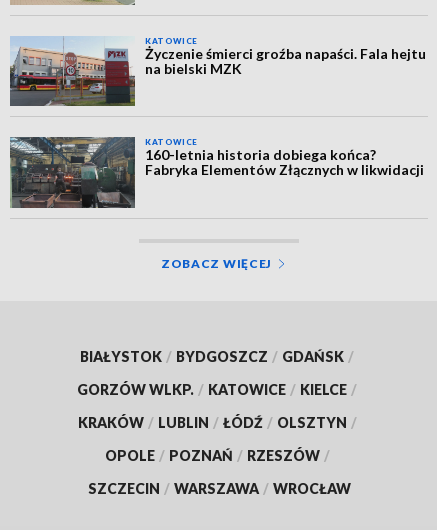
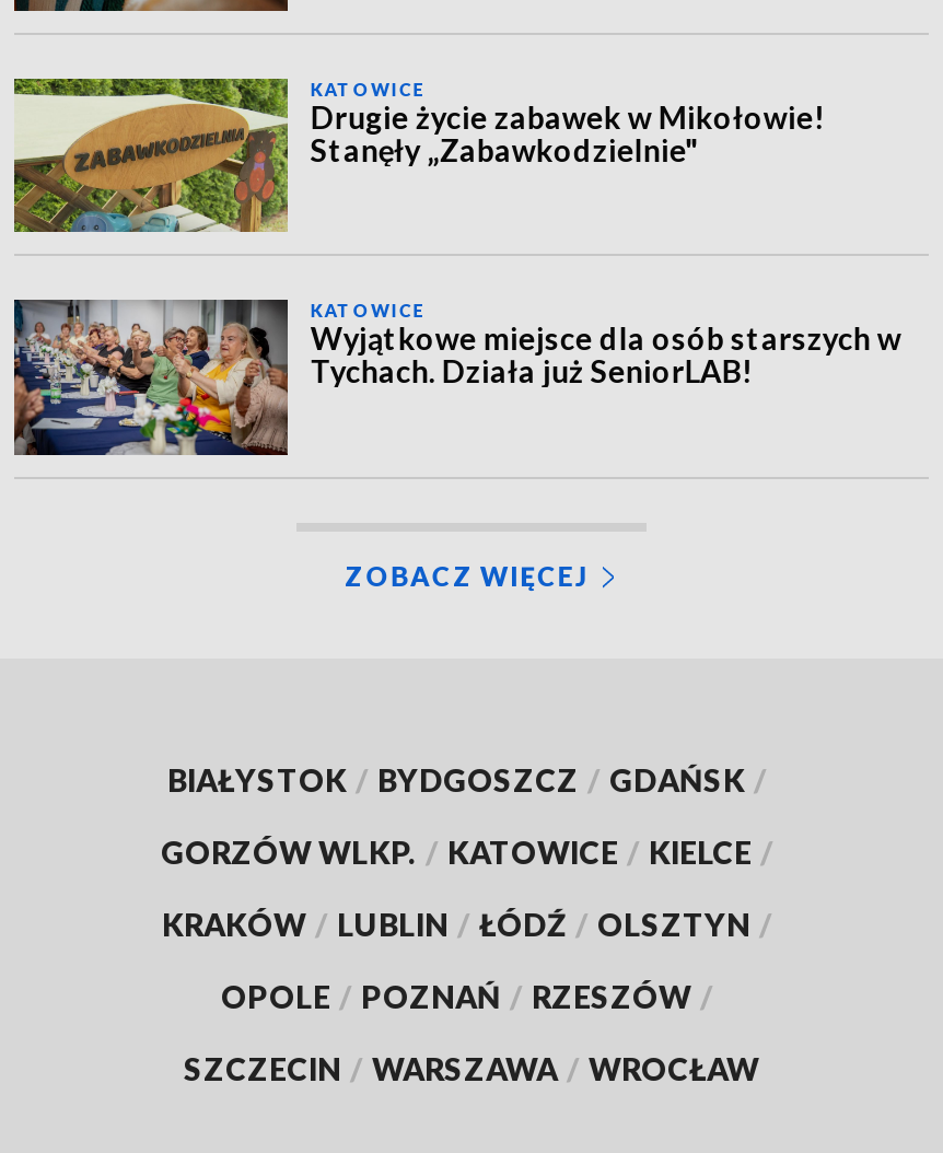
- [image]
- Życzenie śmierci groźba napaści. Fala hejtu
- na bielski MZK
+ [image]
+ Drugie życie zabawek w Mikołowie!
+ Stanęły „Zabawkodzielnie"

- [image]
- 160-letnia historia dobiega końca?
- Fabryka Elementów Złącznych w likwidacji
+ [image]
+ Wyjątkowe miejsce dla osób starszych w
+ Tychach. Działa już SeniorLAB!
